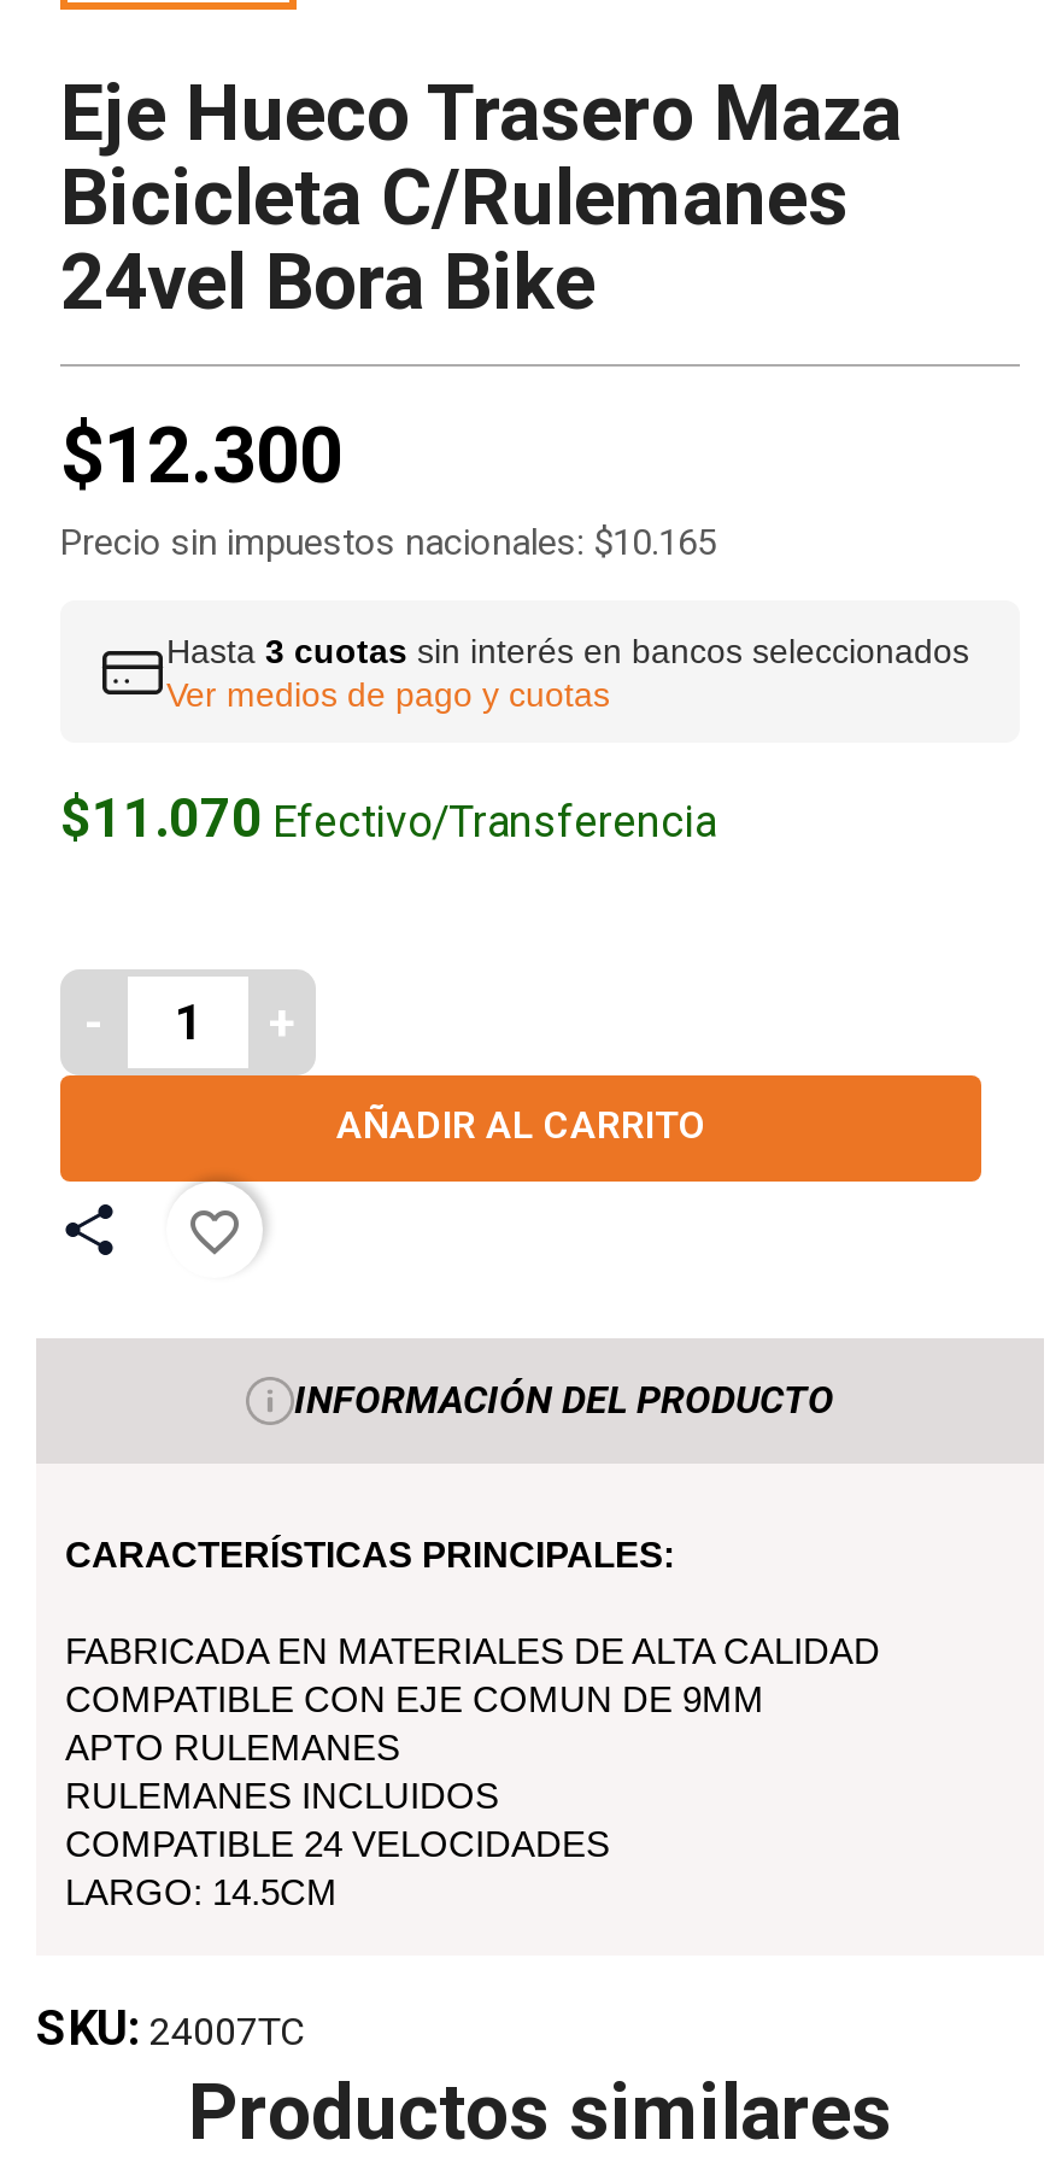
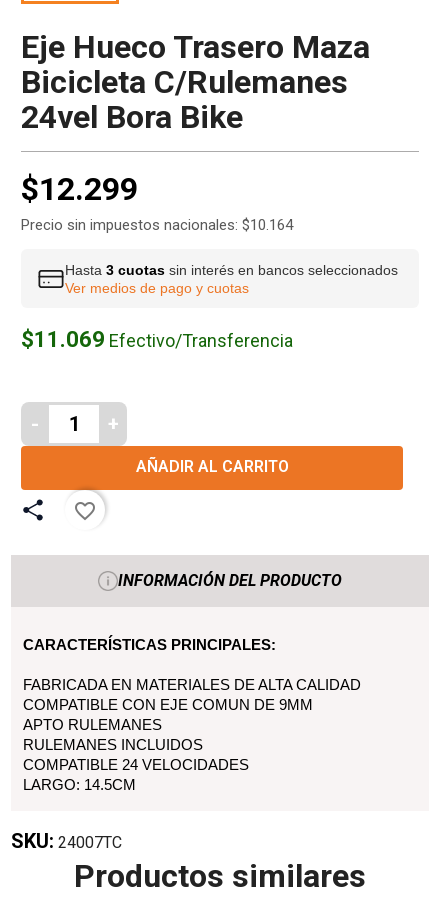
- $12.300
+ $12.299

- Precio sin impuestos nacionales: $10.165
+ Precio sin impuestos nacionales: $10.164

- $11.070 Efectivo/Transferencia
+ $11.069 Efectivo/Transferencia
